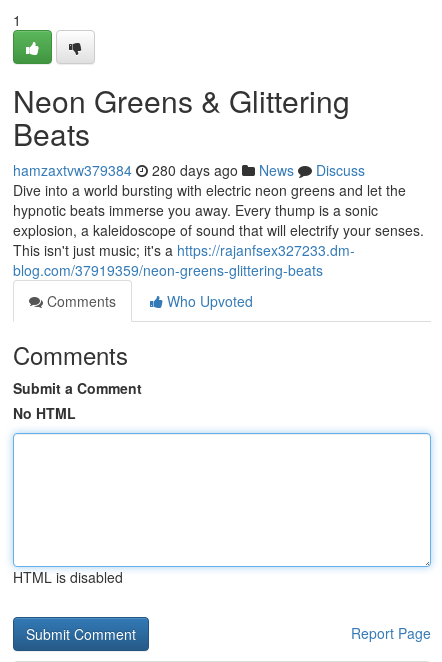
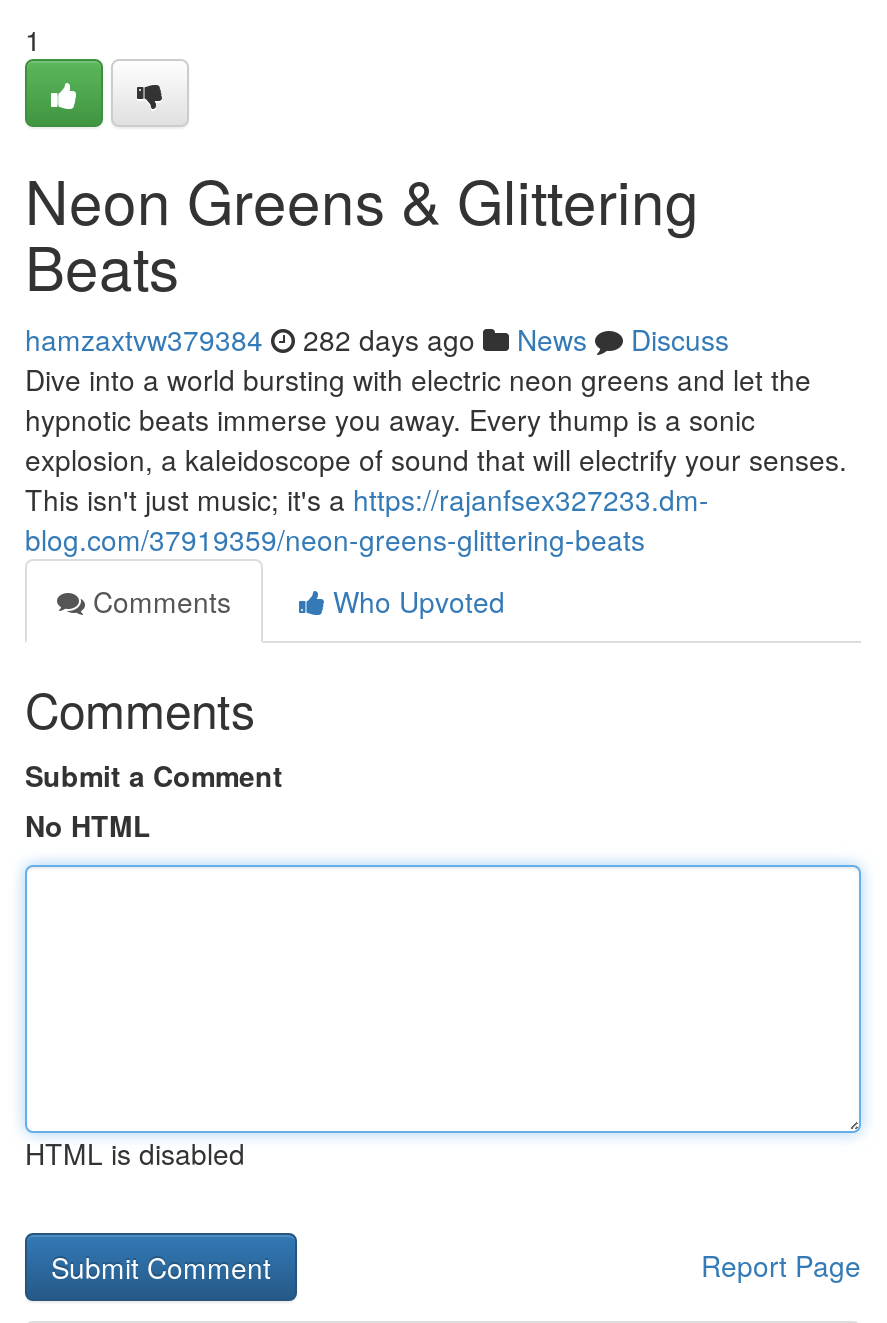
- hamzaxtvw379384 280 days ago News Discuss
+ hamzaxtvw379384 282 days ago News Discuss
